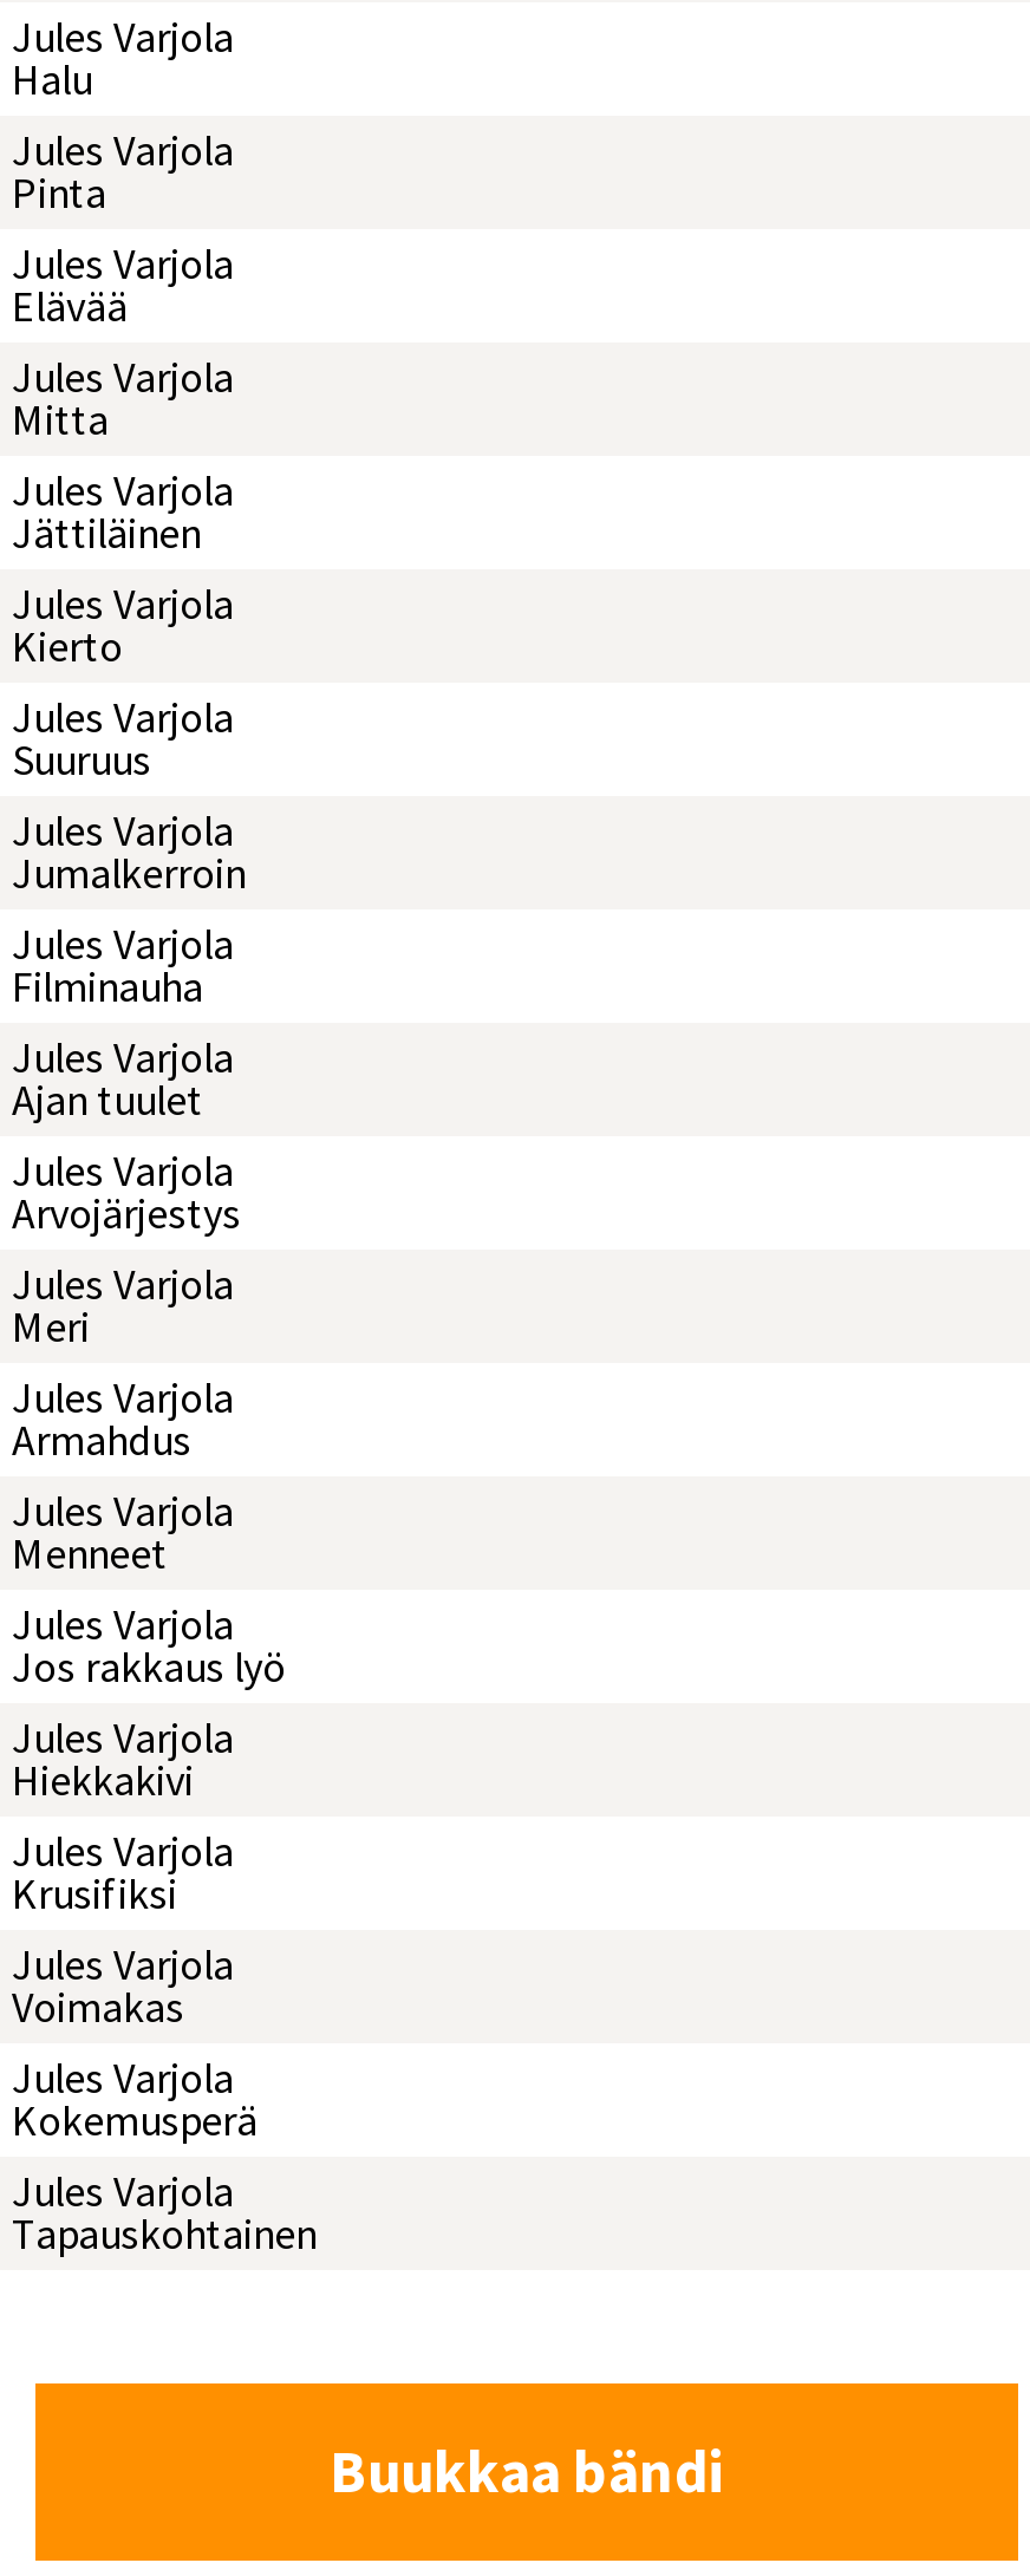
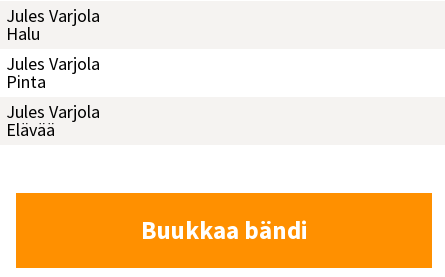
- Jules Varjola
- Mitta
- Jules Varjola
- Jättiläinen
- Jules Varjola
- Kierto
- Jules Varjola
- Suuruus
- Jules Varjola
- Jumalkerroin
- Jules Varjola
- Filminauha
- Jules Varjola
- Ajan tuulet
- Jules Varjola
- Arvojärjestys
- Jules Varjola
- Meri
- Jules Varjola
- Armahdus
- Jules Varjola
- Menneet
- Jules Varjola
- Jos rakkaus lyö
- Jules Varjola
- Hiekkakivi
- Jules Varjola
- Krusifiksi
- Jules Varjola
- Voimakas
- Jules Varjola
- Kokemusperä
- Jules Varjola
- Tapauskohtainen
